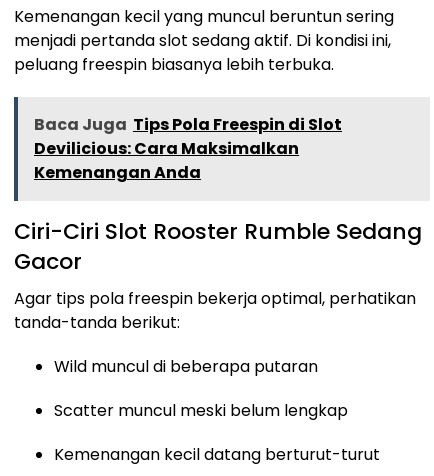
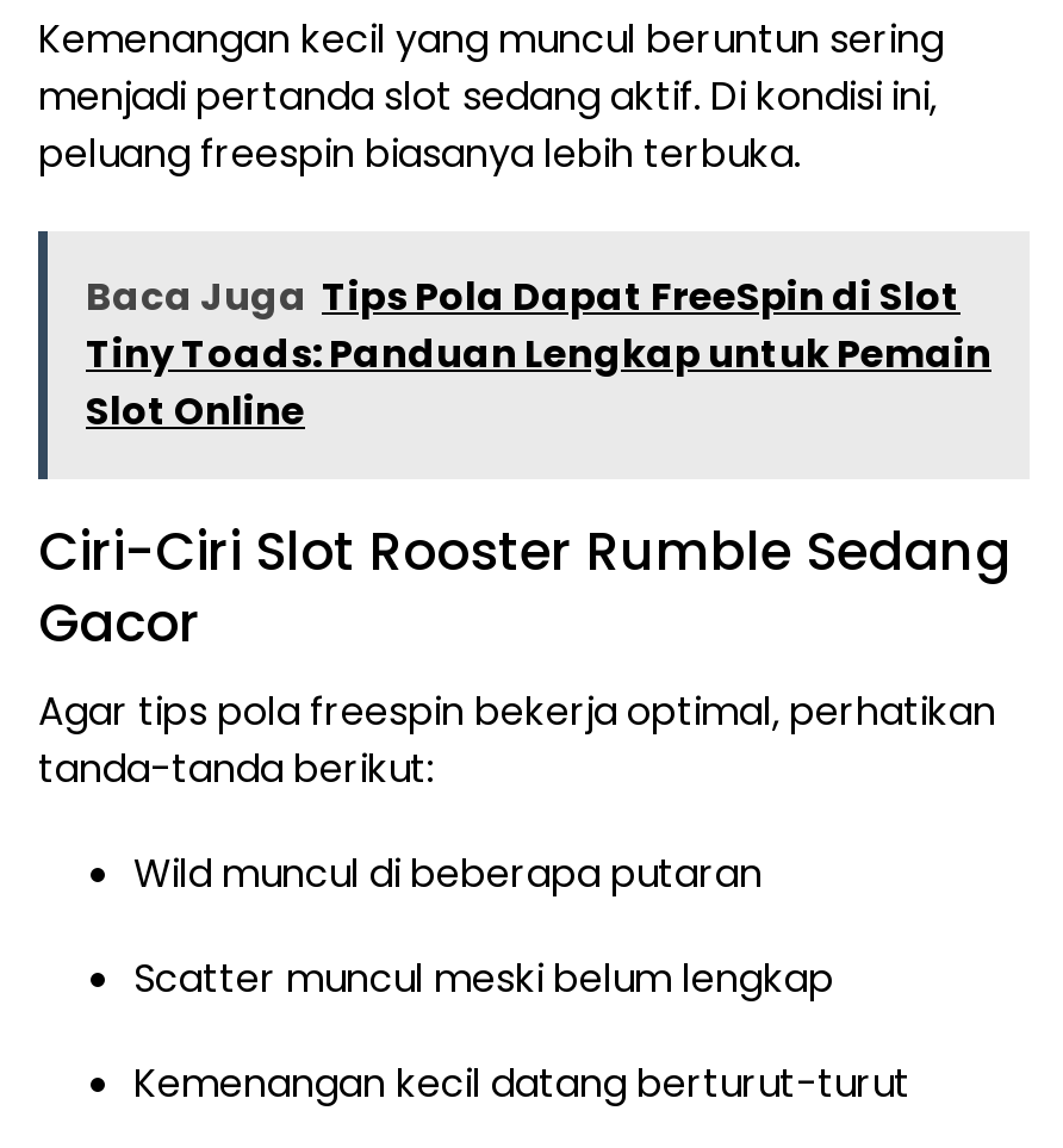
- Baca Juga Tips Pola Freespin di Slot
- Devilicious: Cara Maksimalkan
- Kemenangan Anda
+ Baca Juga Tips Pola Dapat FreeSpin di Slot
+ Tiny Toads: Panduan Lengkap untuk Pemain
+ Slot Online
